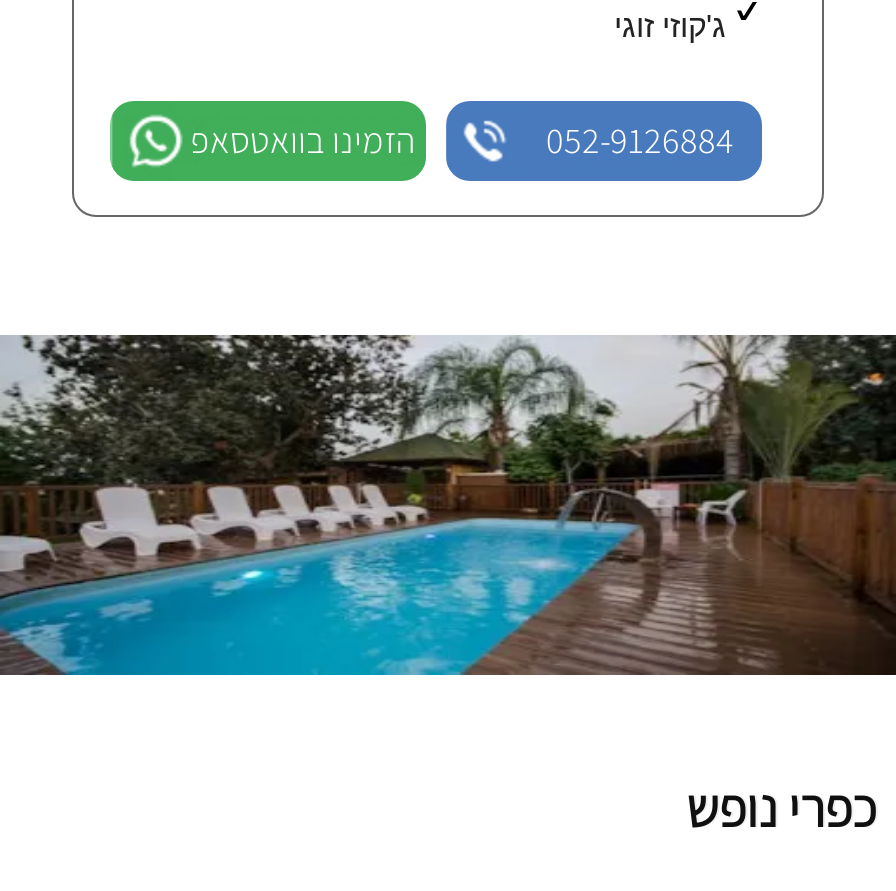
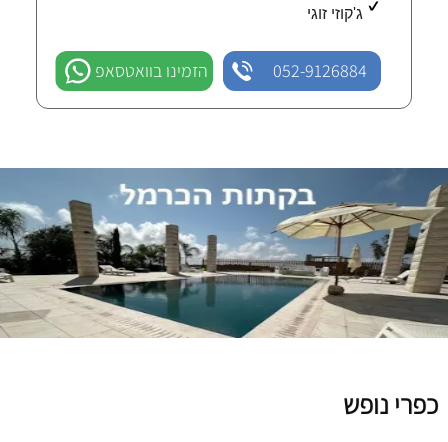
- [image]
+ [image]
